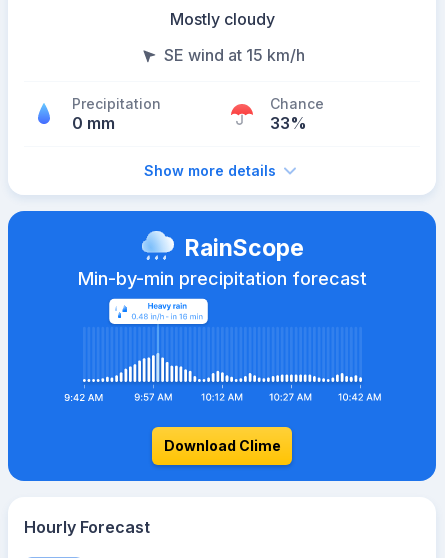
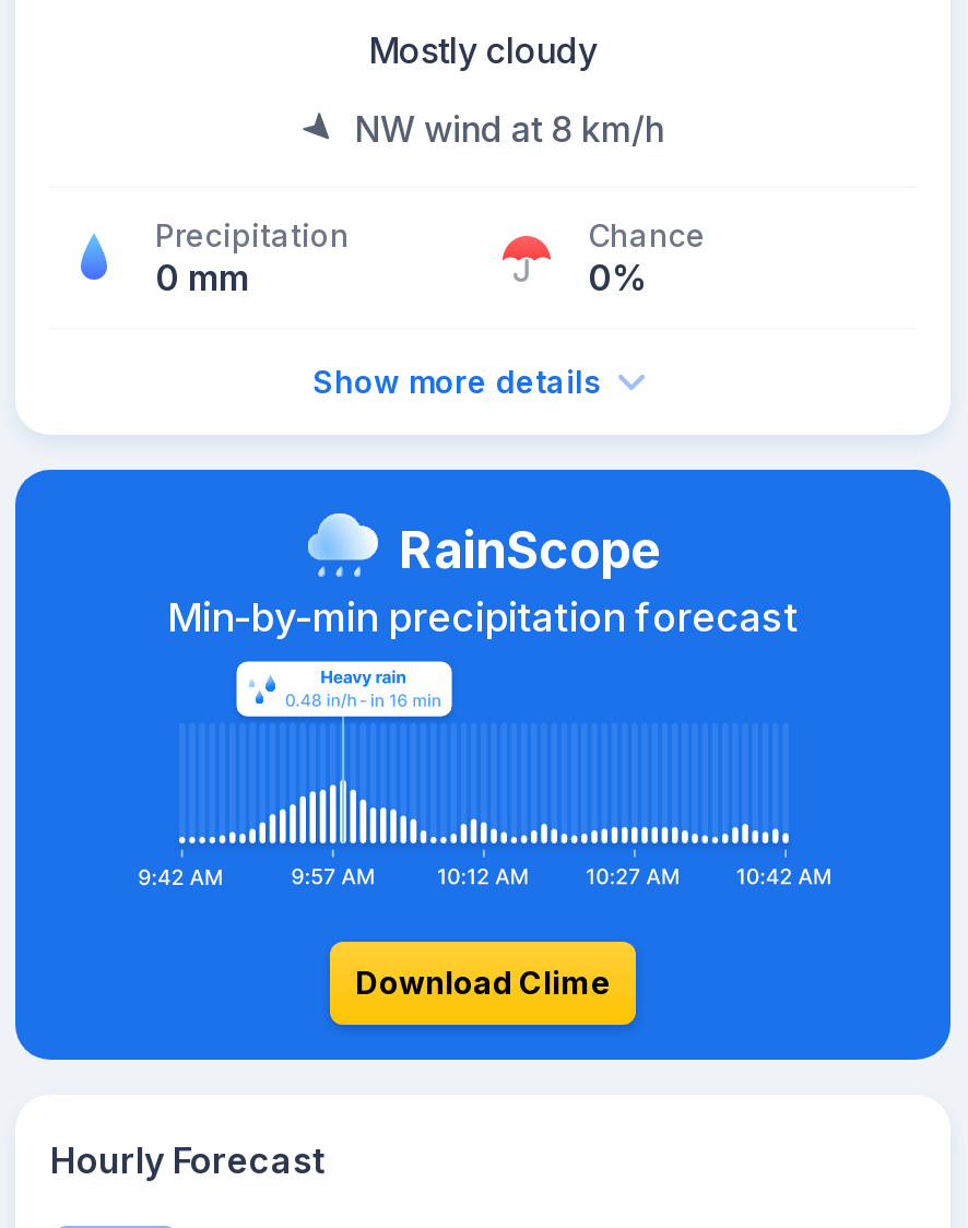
- SE wind at 15 km/h
+ NW wind at 8 km/h

- 33%
+ 0%
